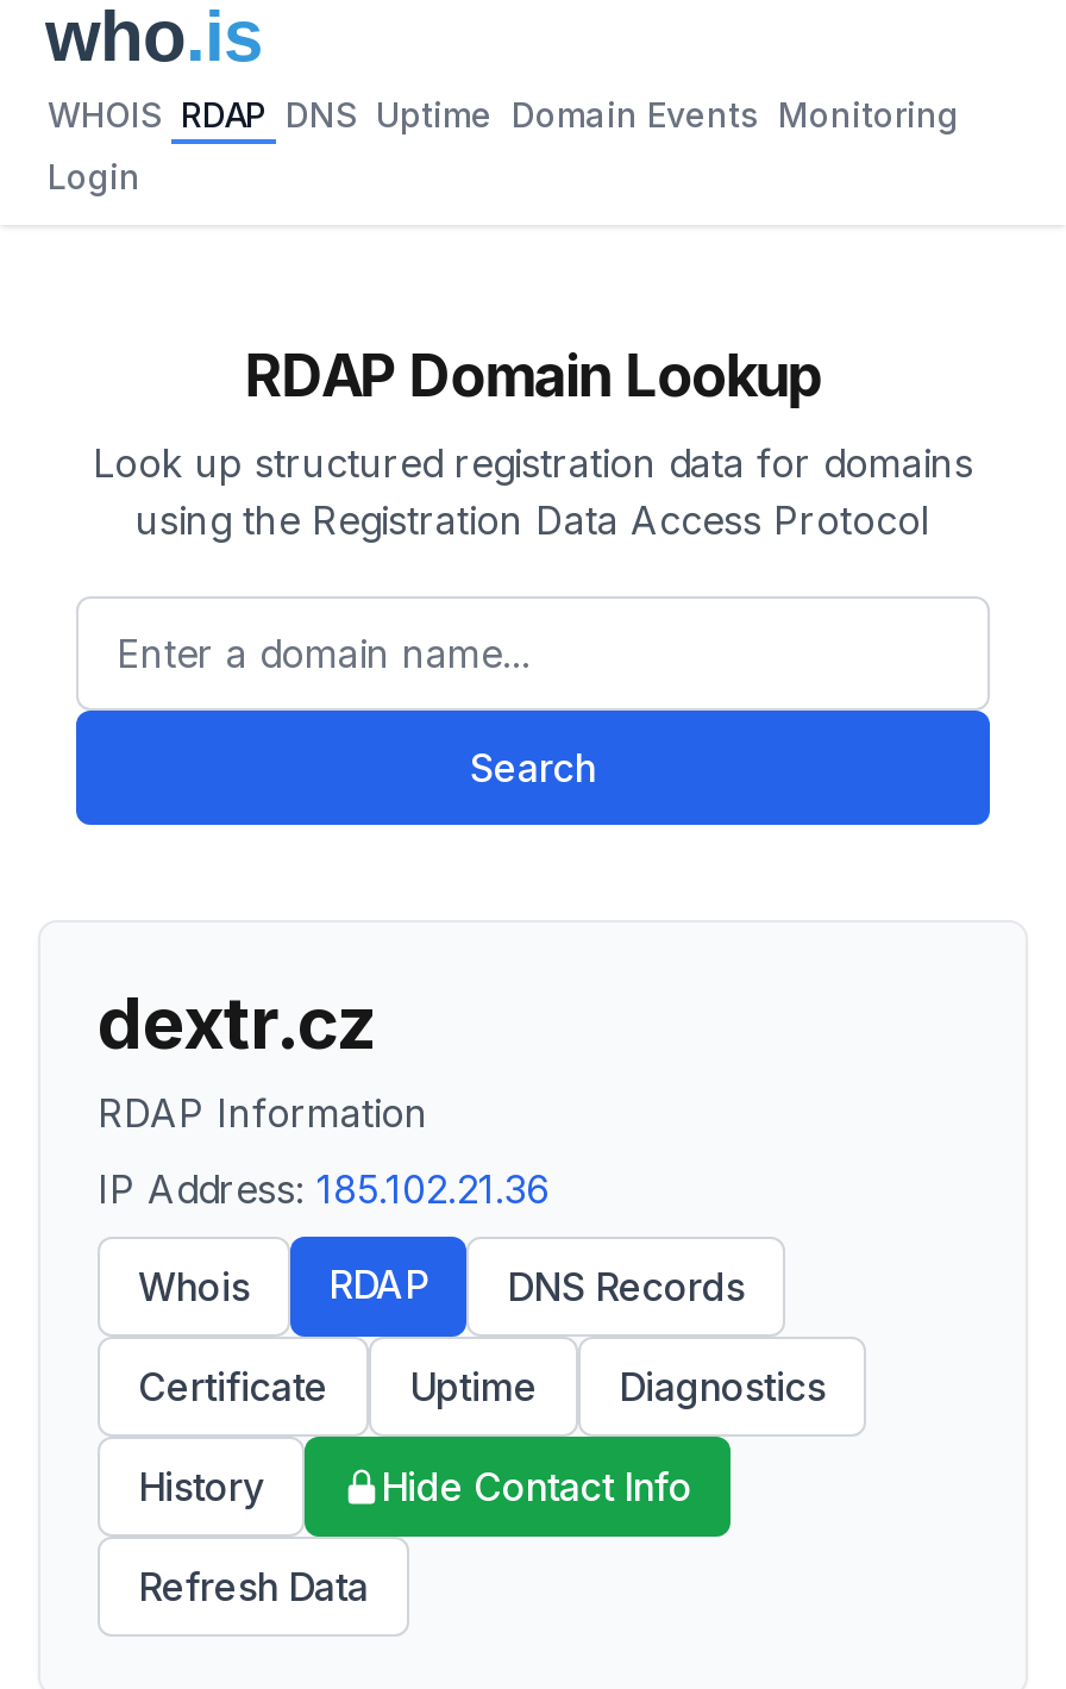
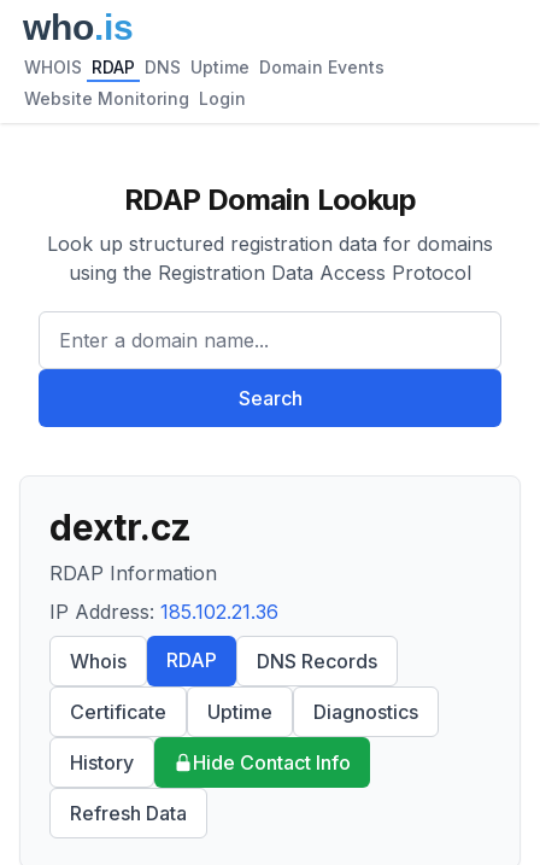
- WHOIS RDAP DNS Uptime Domain Events Monitoring
+ WHOIS RDAP DNS Uptime Domain Events

- Login
+ Website Monitoring Login
